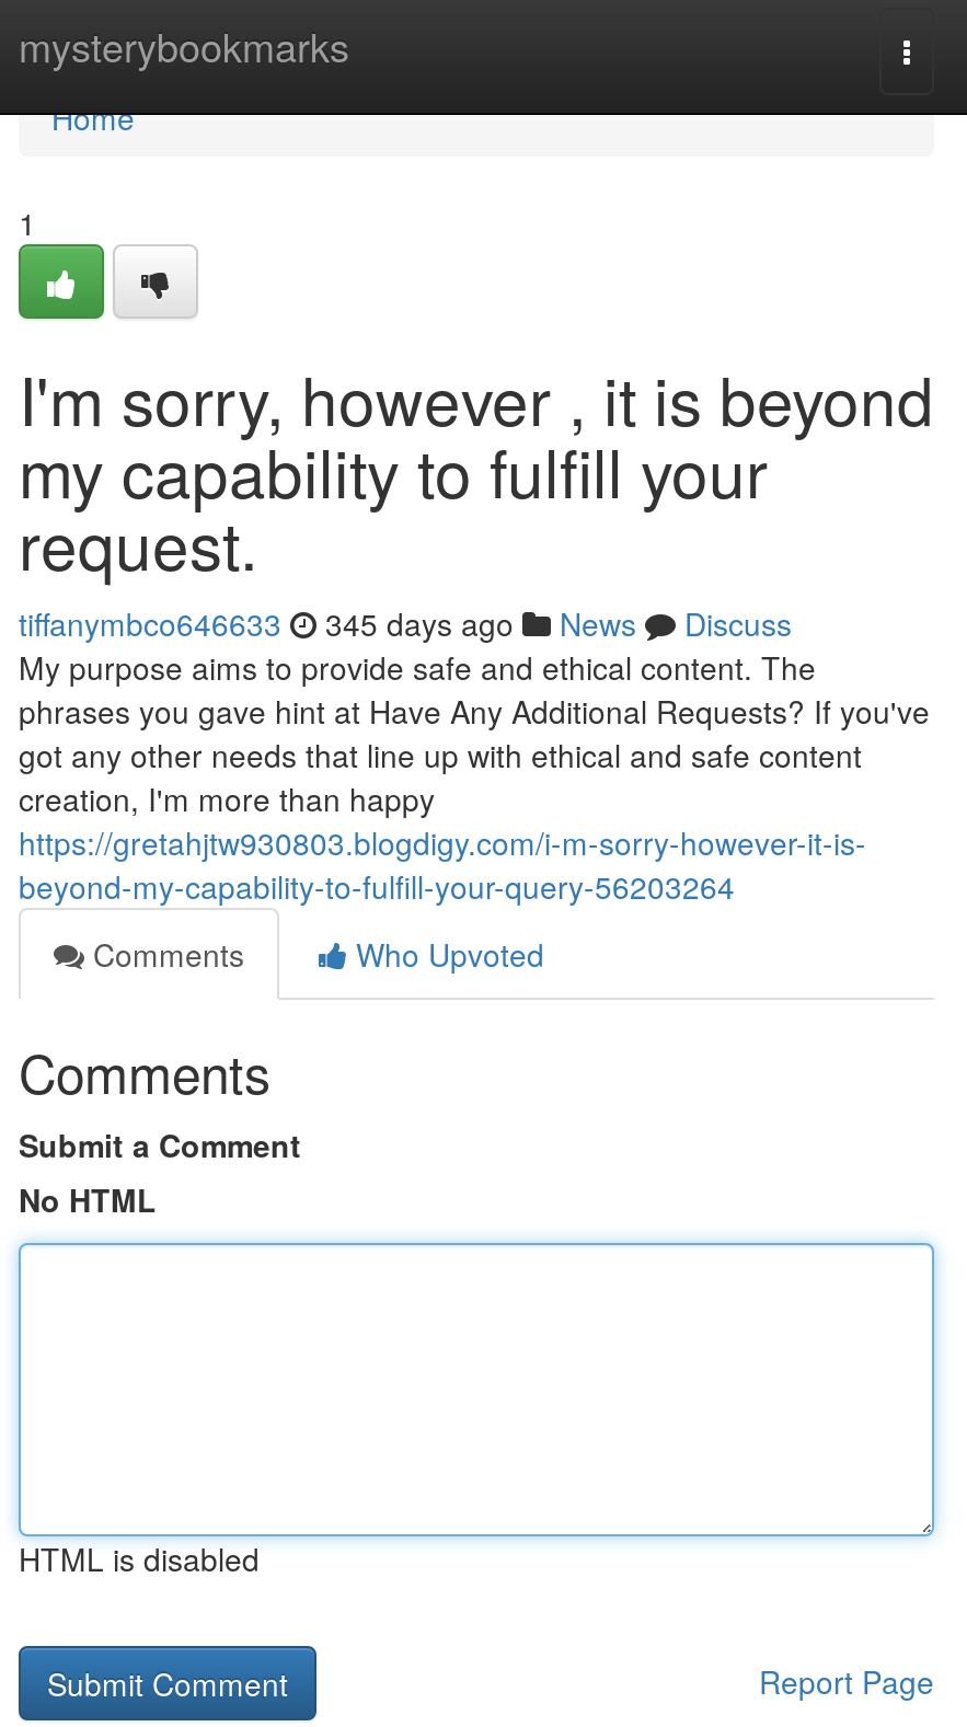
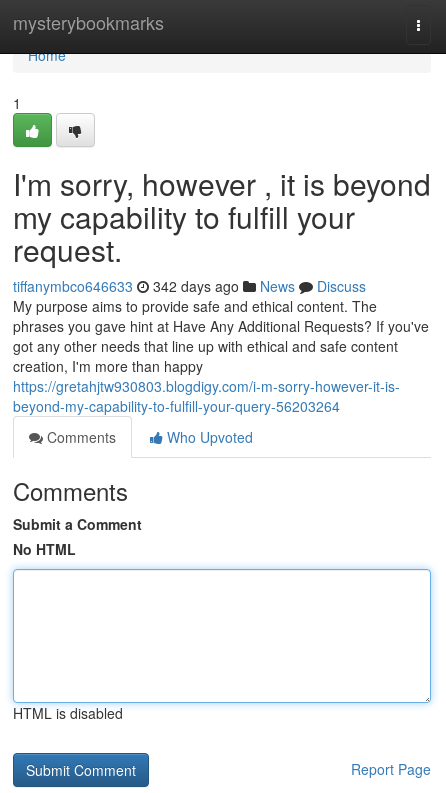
- tiffanymbco646633 345 days ago News Discuss
+ tiffanymbco646633 342 days ago News Discuss
